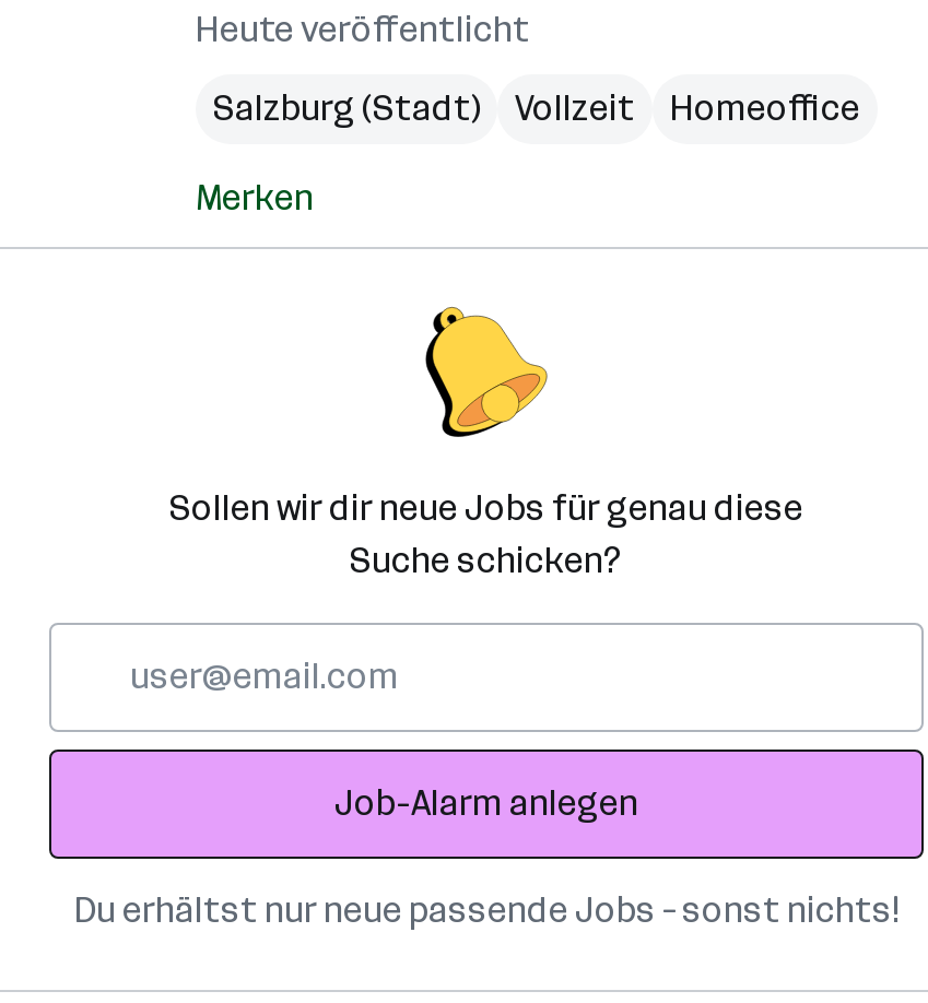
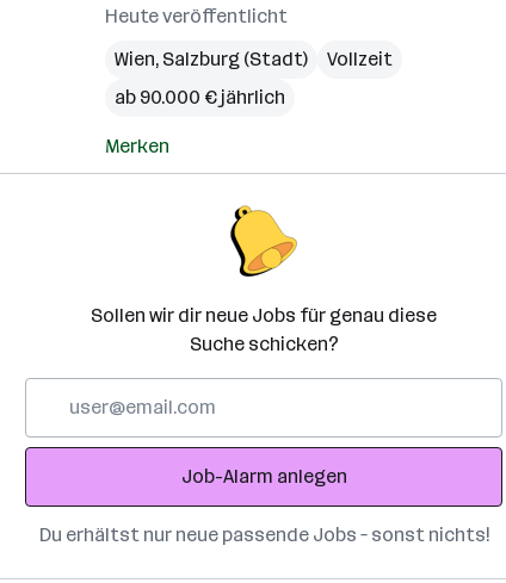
- Salzburg (Stadt)
+ Wien, Salzburg (Stadt)

- Homeoffice
+ ab 90.000 € jährlich
